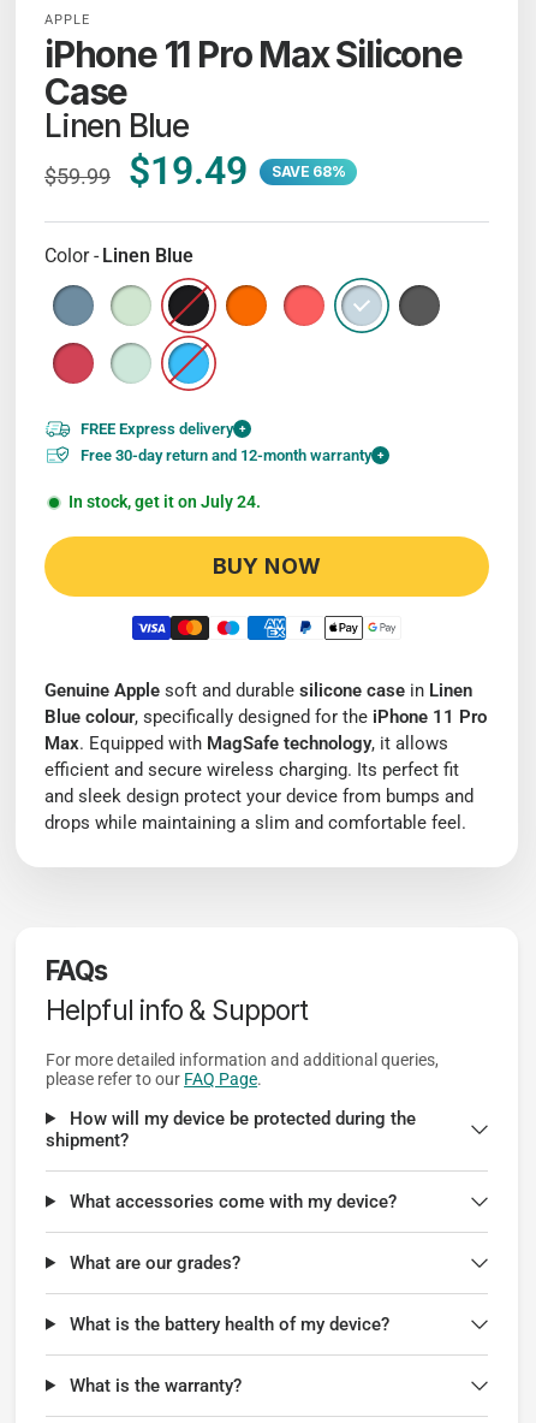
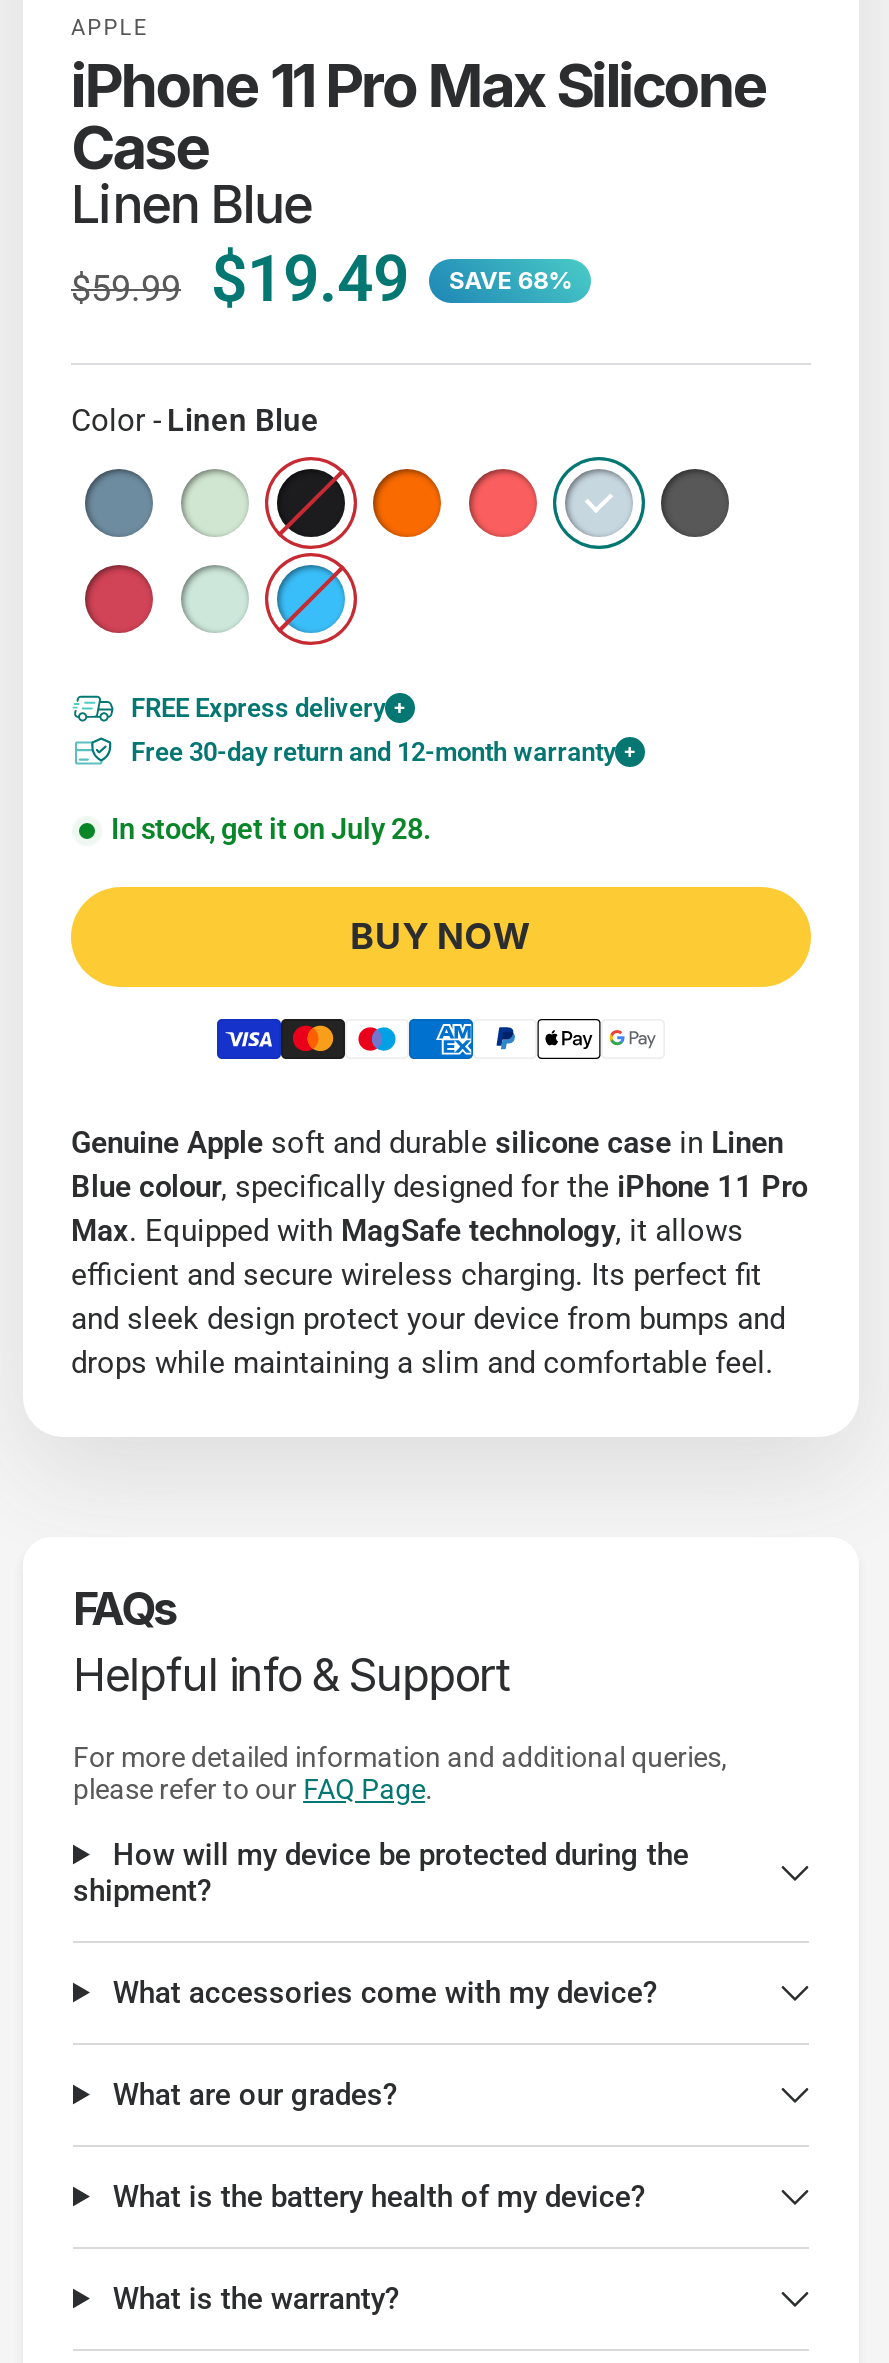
- In stock, get it on July 24.
+ In stock, get it on July 28.
